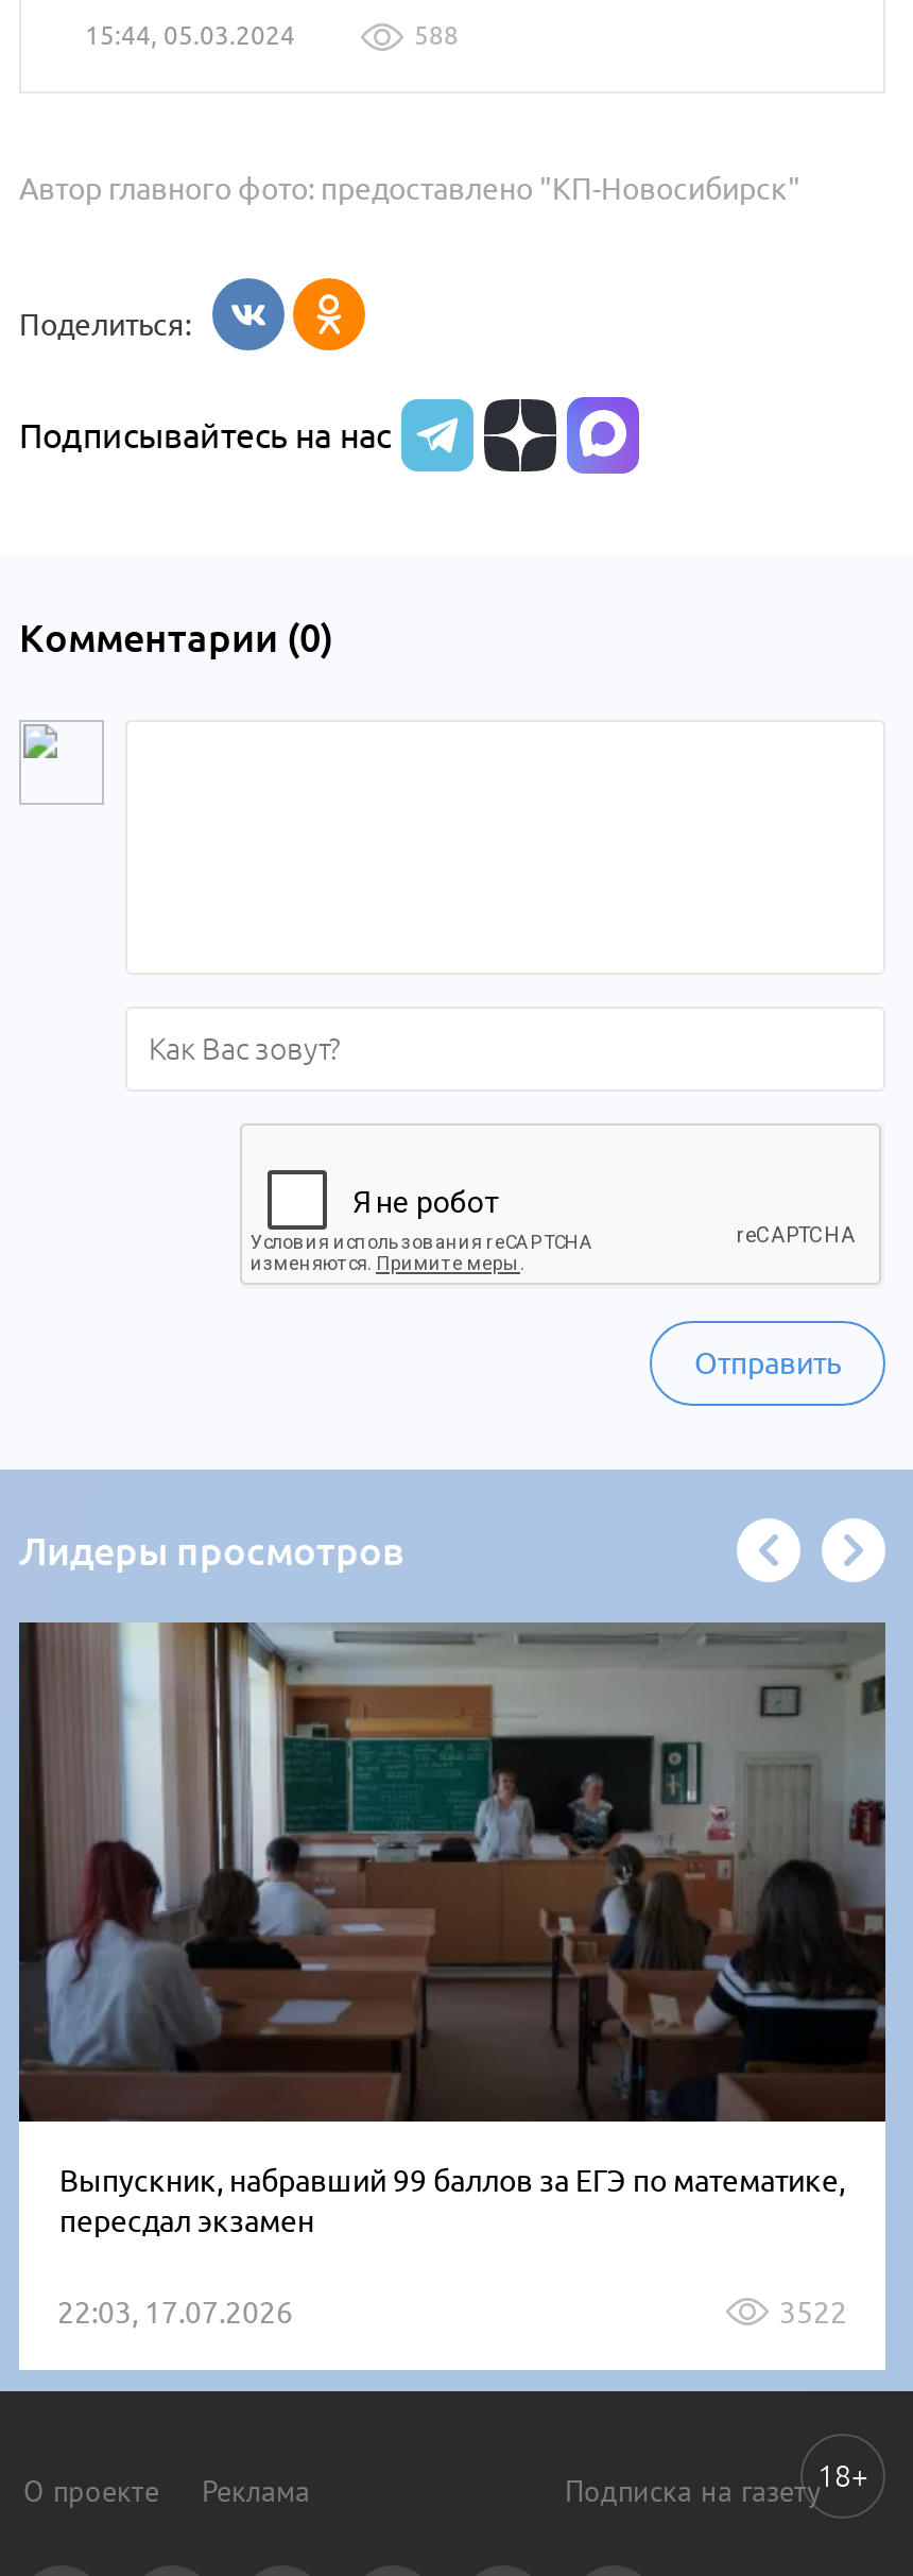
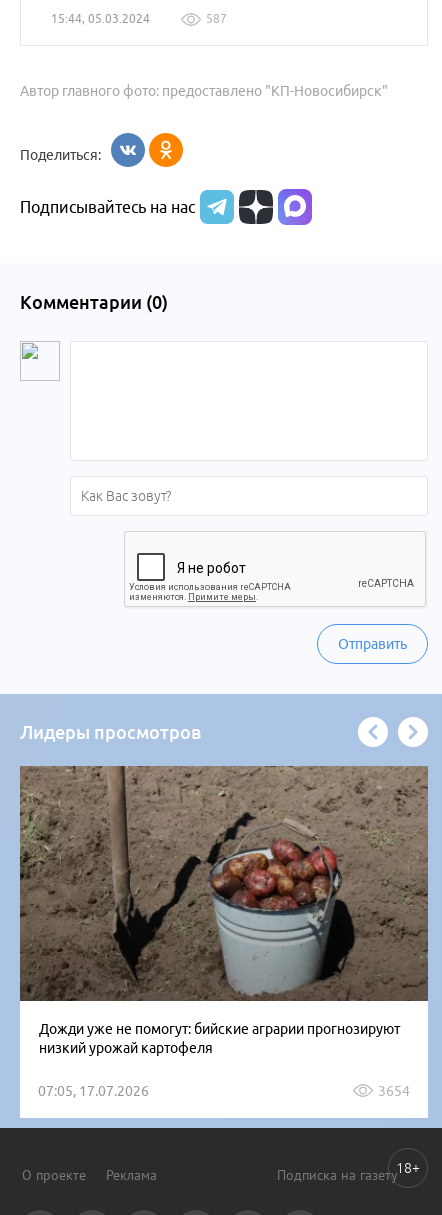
- 588
+ 587

- [image]
- Выпускник, набравший 99 баллов за ЕГЭ по математике,
- пересдал экзамен
+ [image]
+ Дожди уже не помогут: бийские аграрии прогнозируют
+ низкий урожай картофеля

- 22:03, 17.07.2026
- 3522
+ 07:05, 17.07.2026
+ 3654
